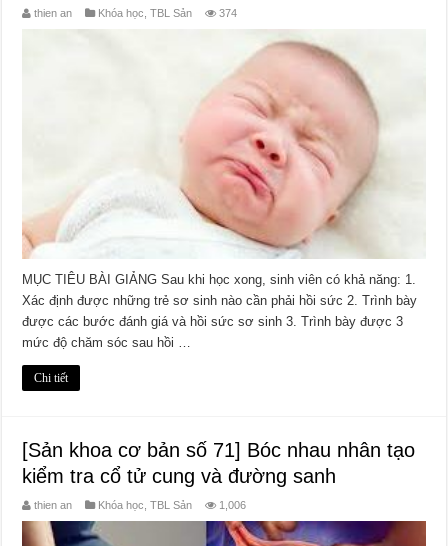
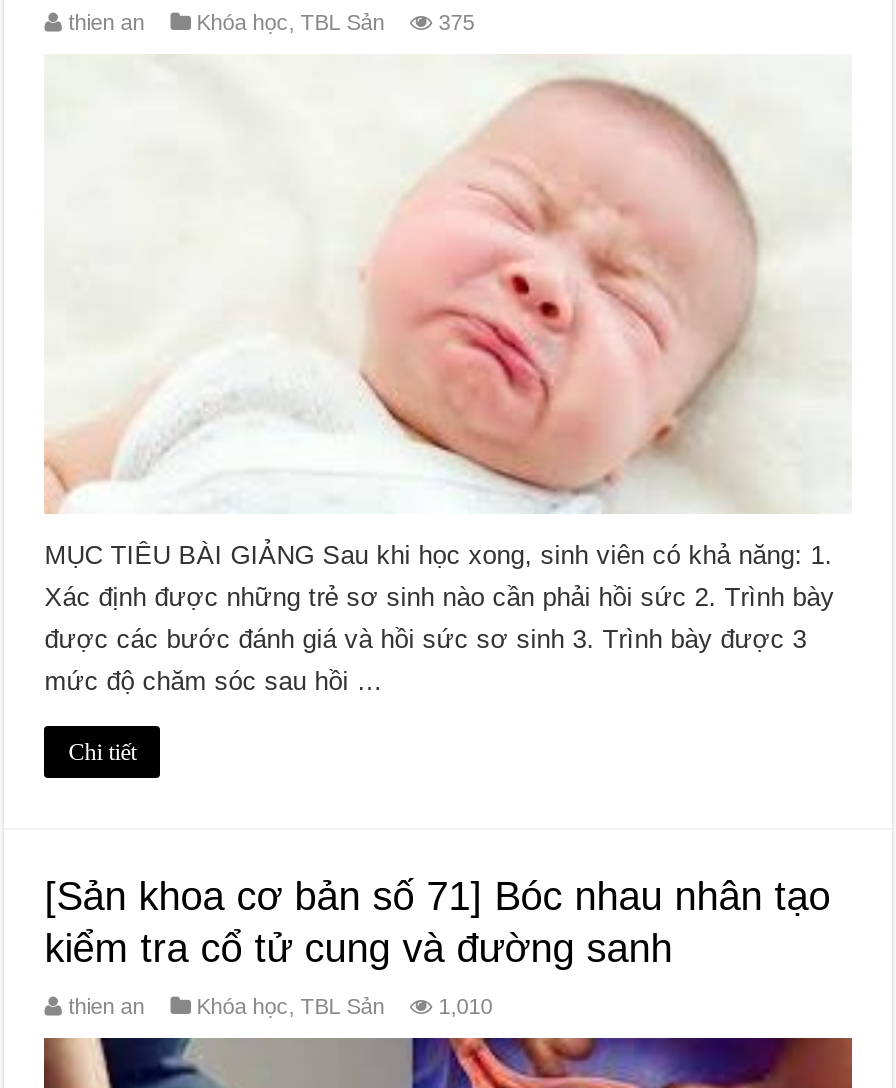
- 374
+ 375

- 1,006
+ 1,010
